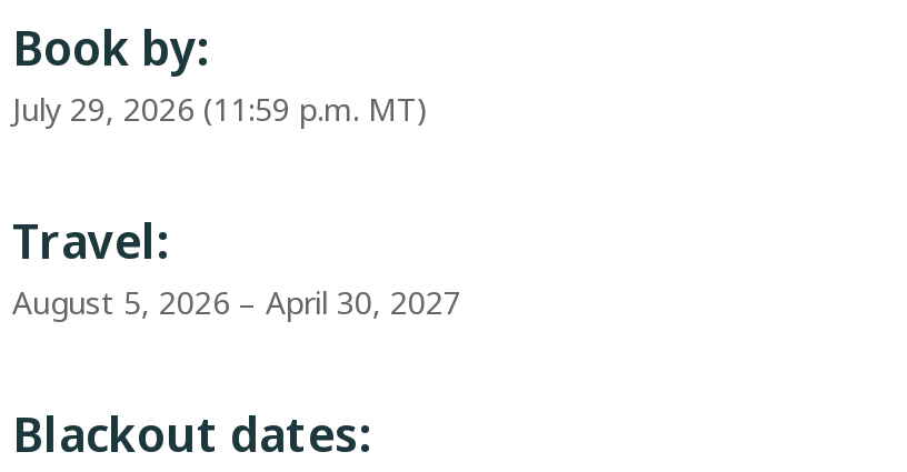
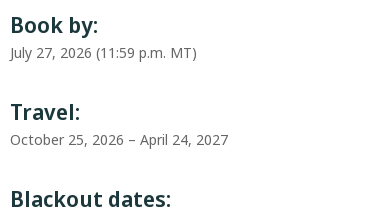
- July 29, 2026 (11:59 p.m. MT)
+ July 27, 2026 (11:59 p.m. MT)

- August 5, 2026 – April 30, 2027
+ October 25, 2026 – April 24, 2027
